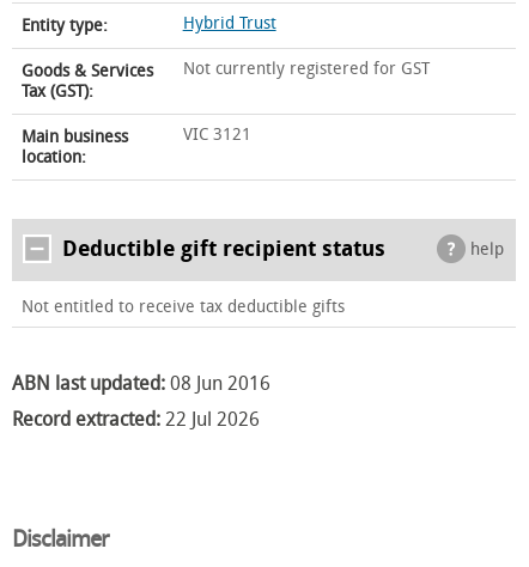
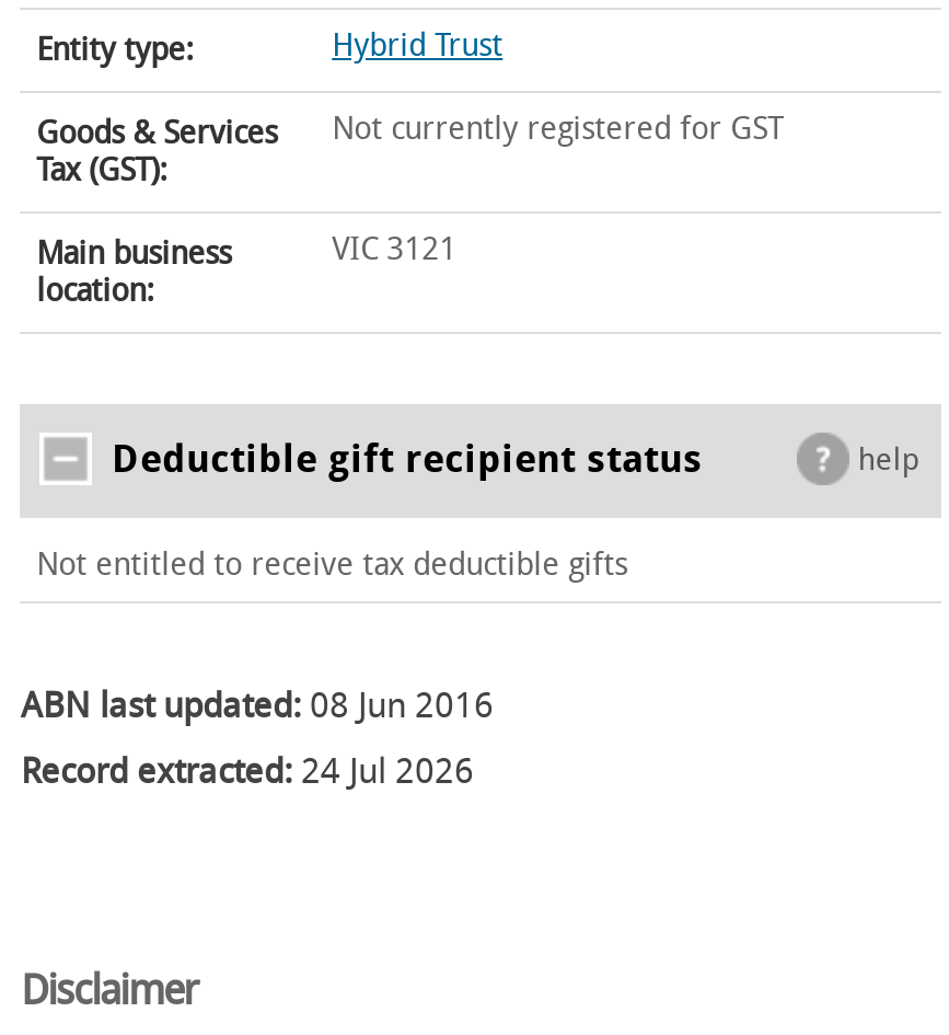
- Record extracted: 22 Jul 2026
+ Record extracted: 24 Jul 2026
